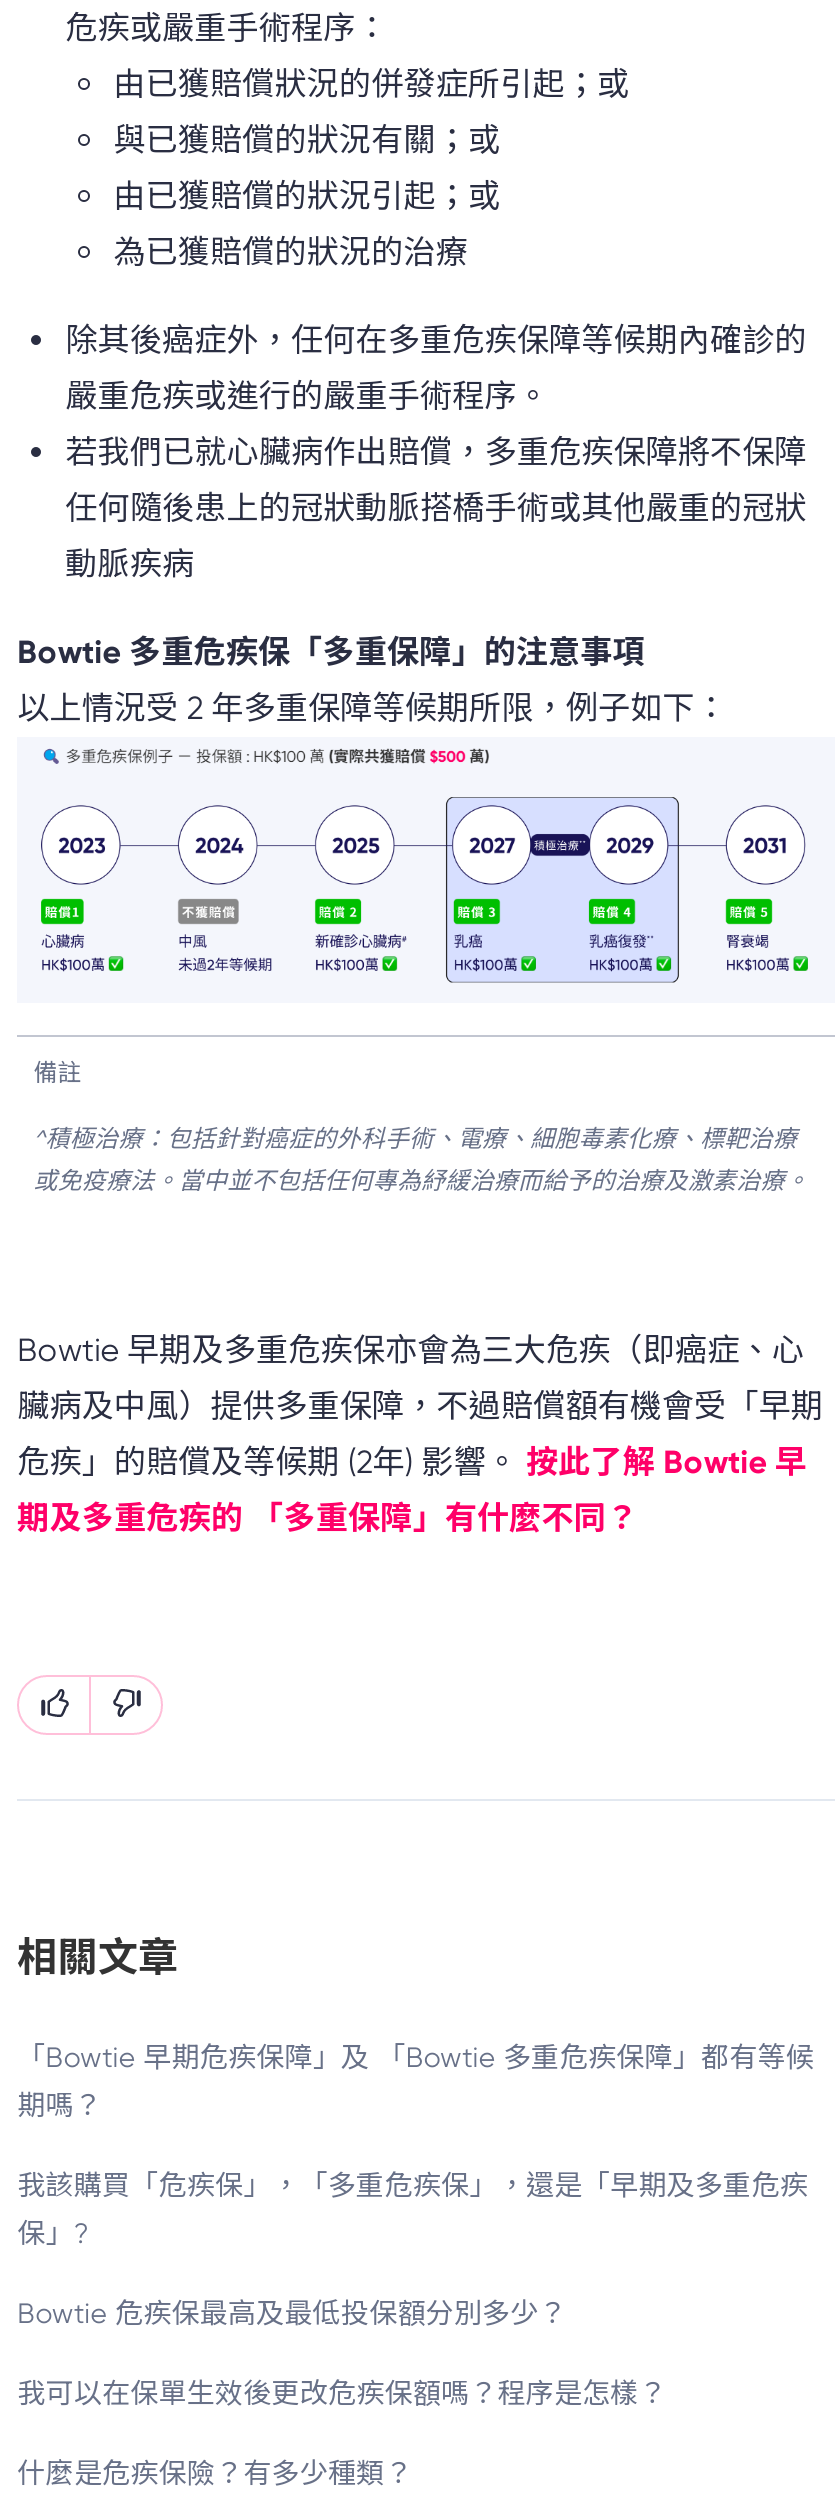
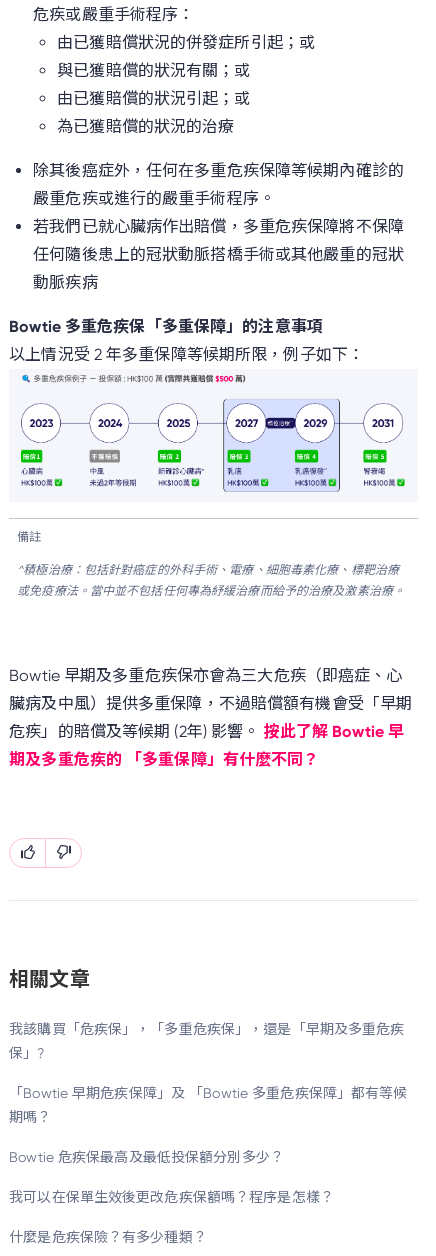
moved down: 「Bowtie 早期危疾保障」及 「Bowtie 多重危疾保障」都有等候 | 期嗎？

moved up: 我該購買「危疾保」，「多重危疾保」，還是「早期及多重危疾 | 保」?
